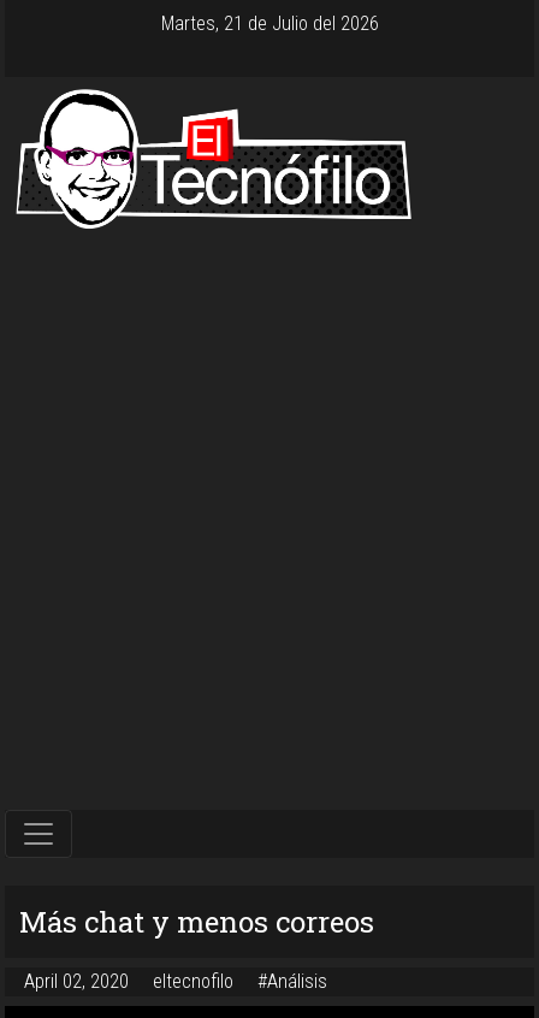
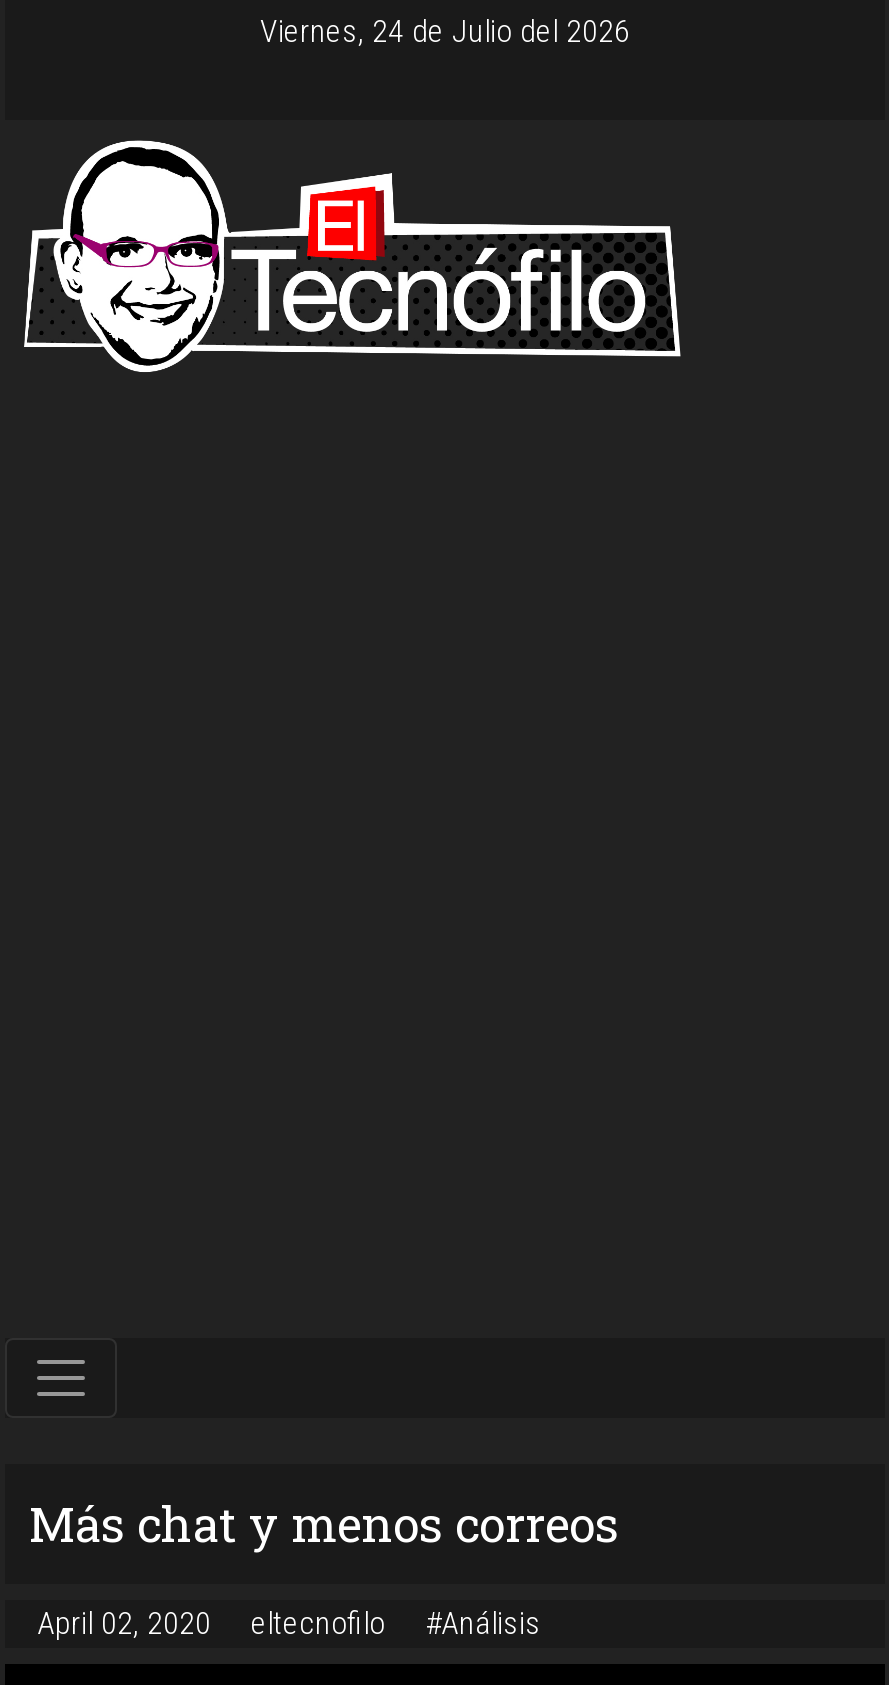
- Martes, 21 de Julio del 2026
+ Viernes, 24 de Julio del 2026
